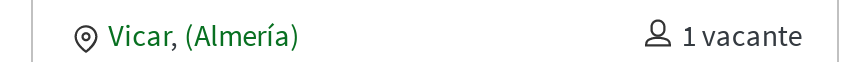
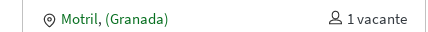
- Vicar, (Almería)
+ Motril, (Granada)
